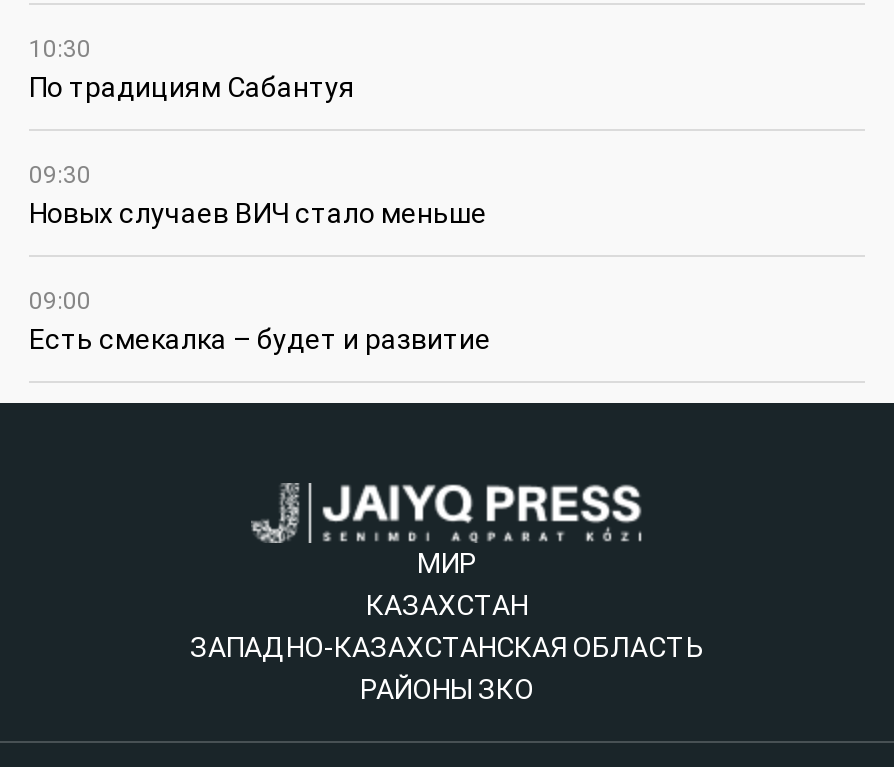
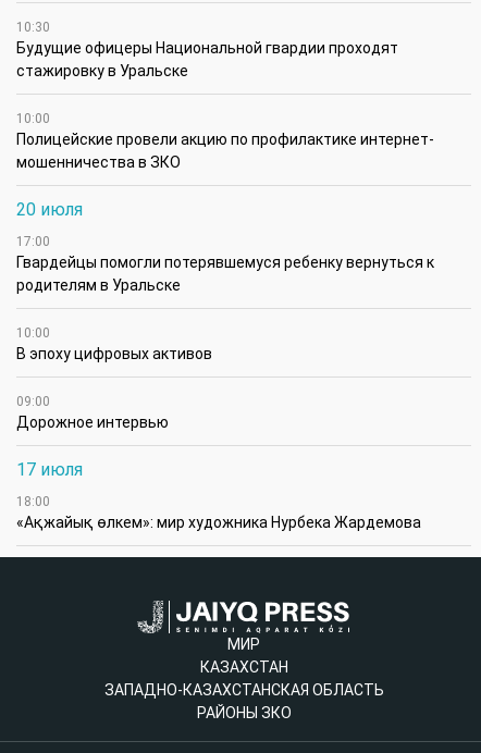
- По традициям Сабантуя
- 09:30
- Новых случаев ВИЧ стало меньше
+ Будущие офицеры Национальной гвардии проходят
+ стажировку в Уральске
+ 10:00
+ Полицейские провели акцию по профилактике интернет-
+ мошенничества в ЗКО
+ 20 июля
+ 17:00
+ Гвардейцы помогли потерявшемуся ребенку вернуться к
+ родителям в Уральске
+ 10:00
+ В эпоху цифровых активов

- Есть смекалка – будет и развитие
+ Дорожное интервью
+ 17 июля
+ 18:00
+ «Ақжайық өлкем»: мир художника Нурбека Жардемова
